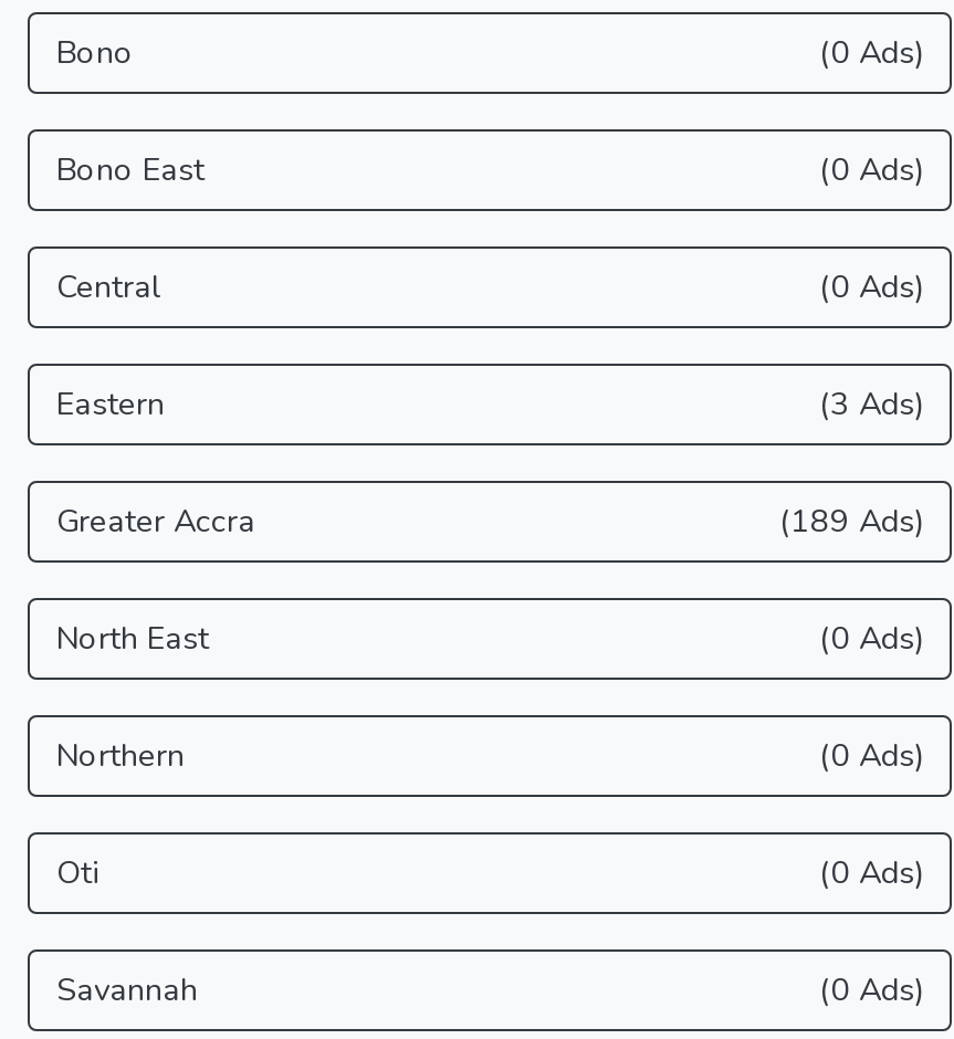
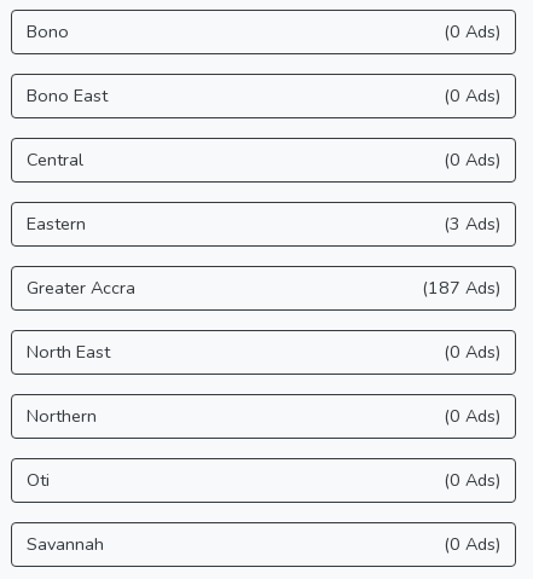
- (189 Ads)
+ (187 Ads)
